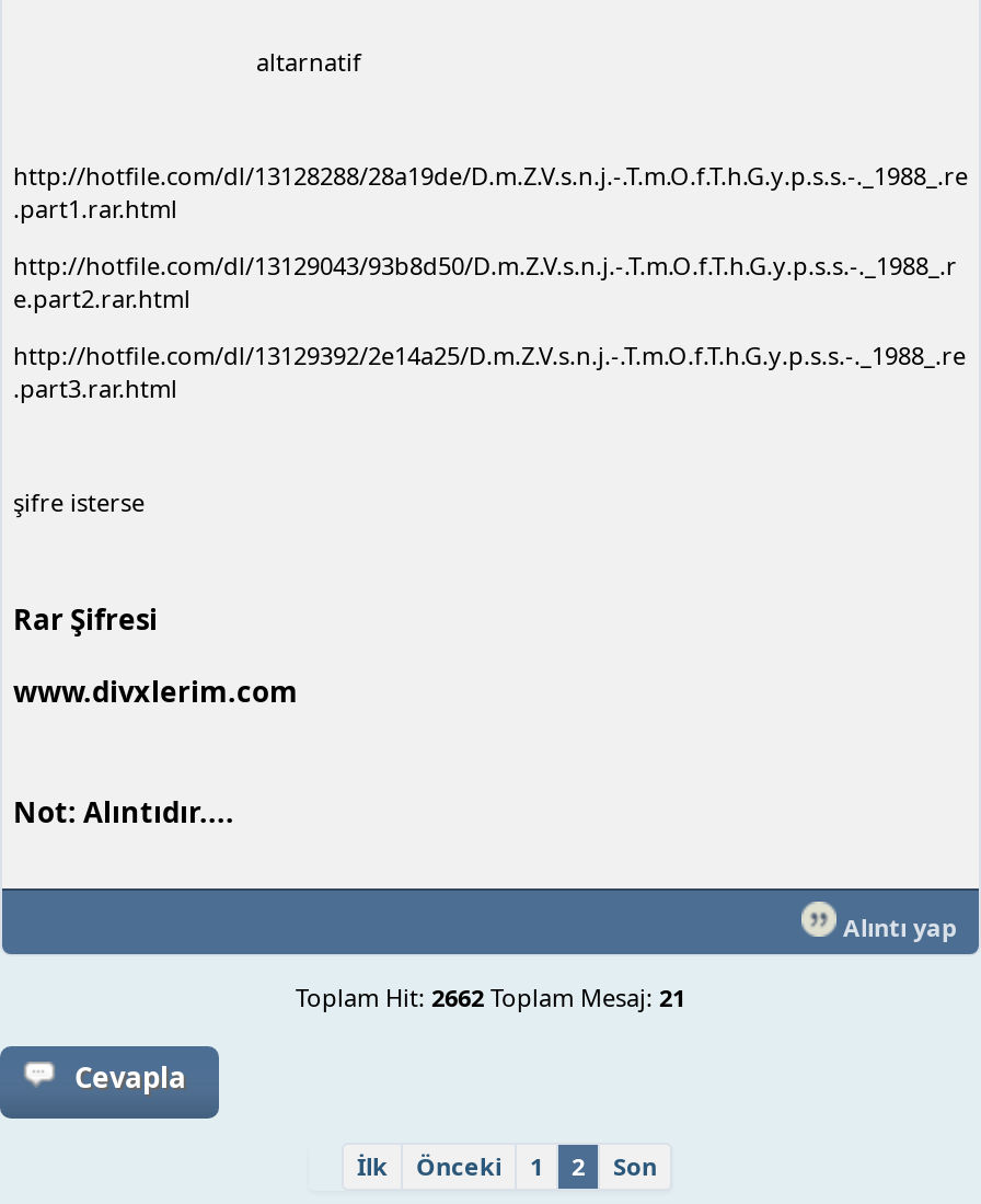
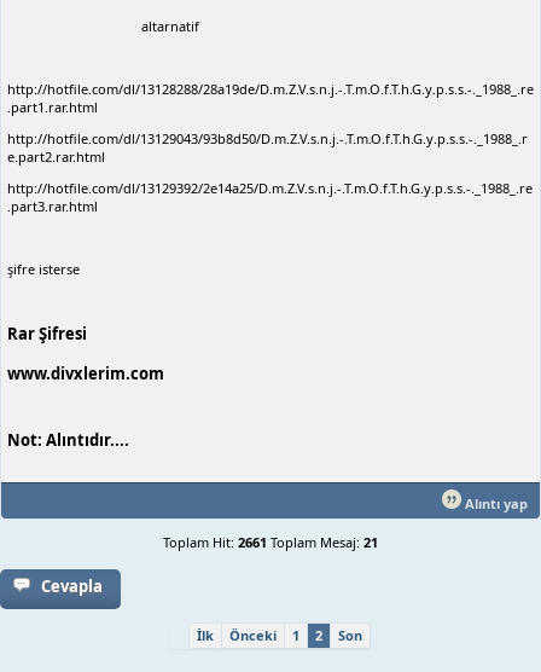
- Toplam Hit: 2662 Toplam Mesaj: 21
+ Toplam Hit: 2661 Toplam Mesaj: 21
